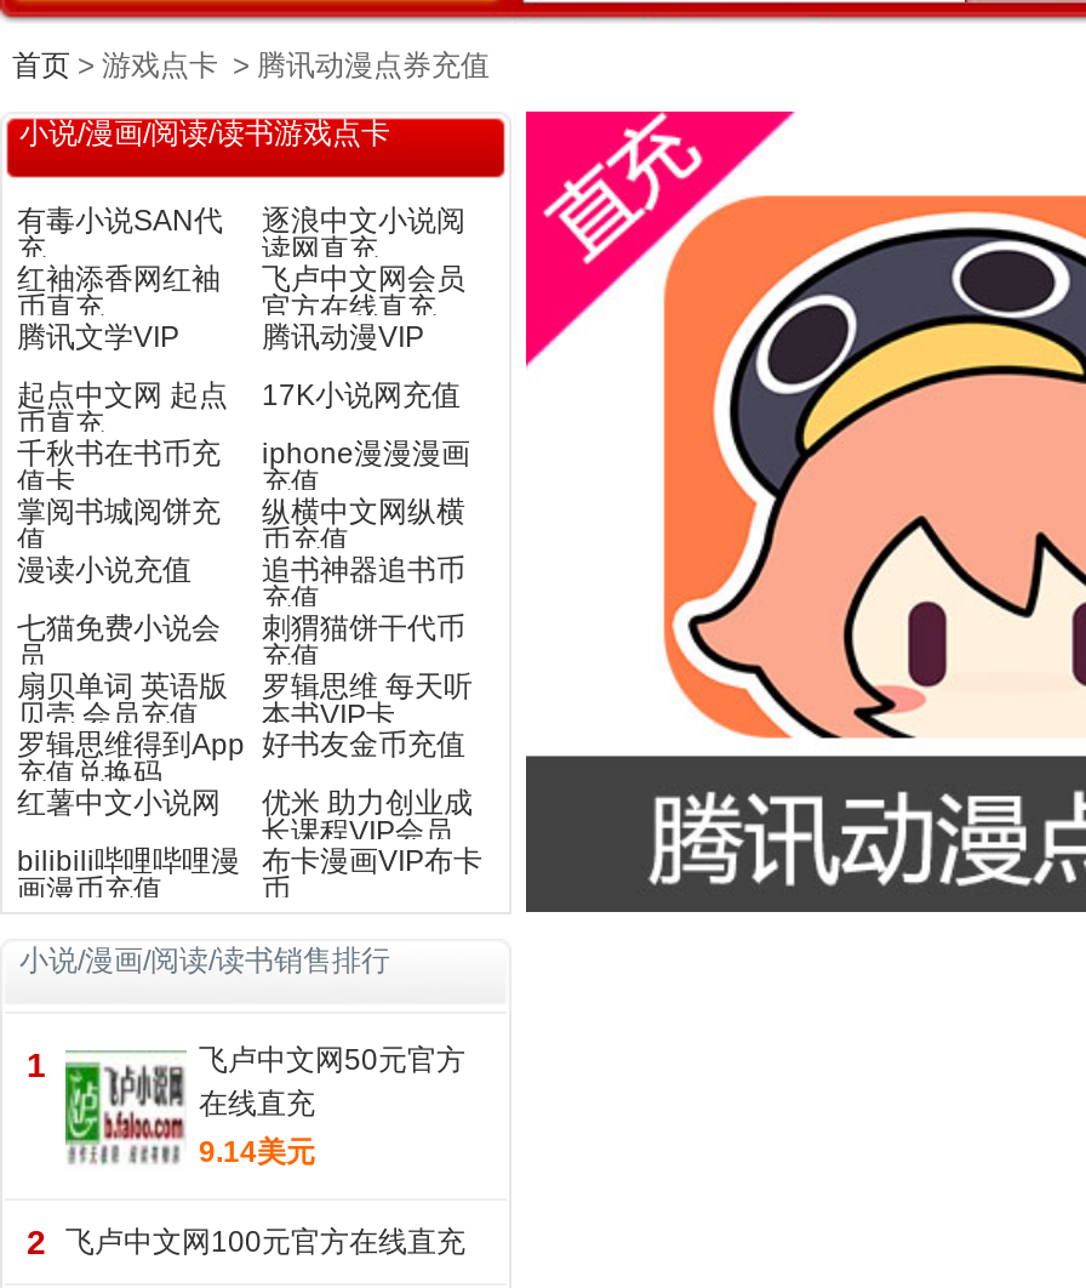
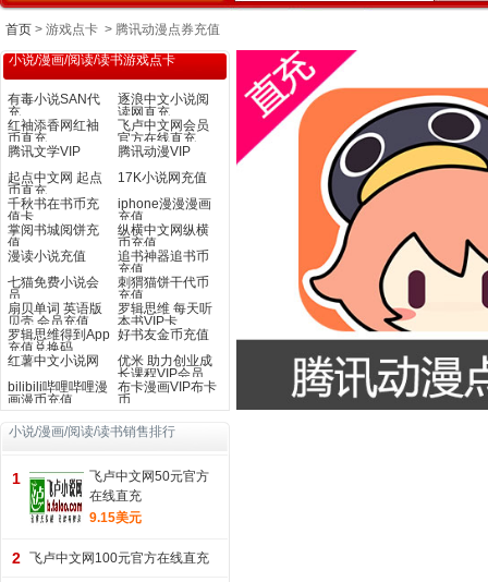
- 9.14美元
+ 9.15美元
